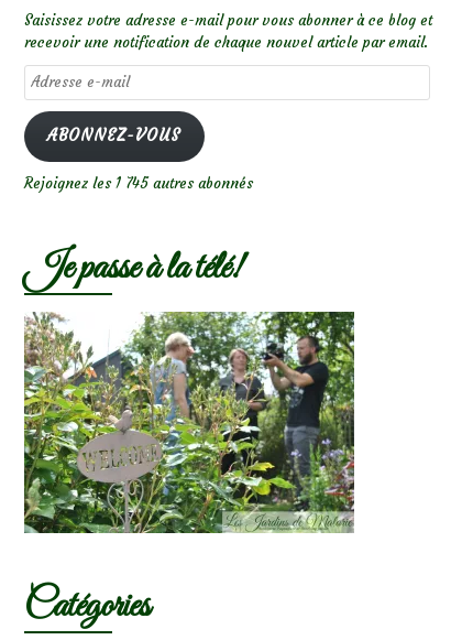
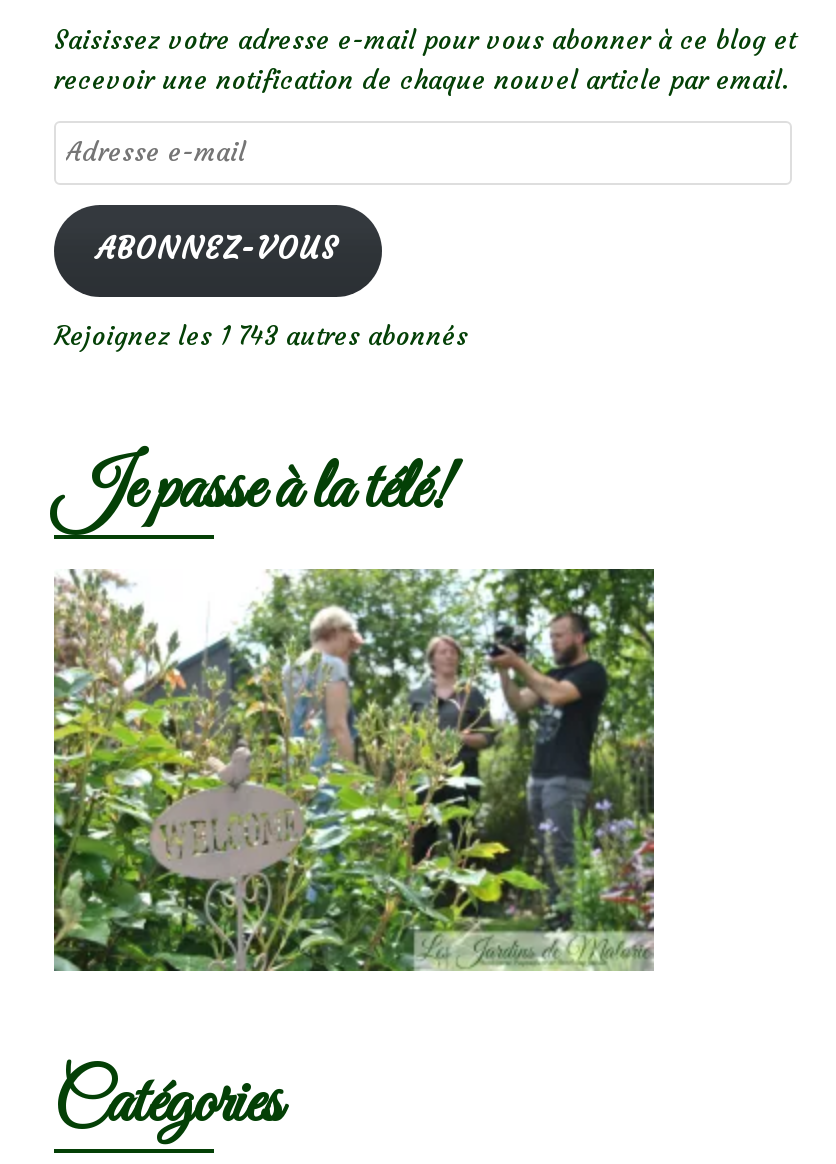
- Rejoignez les 1 745 autres abonnés
+ Rejoignez les 1 743 autres abonnés
